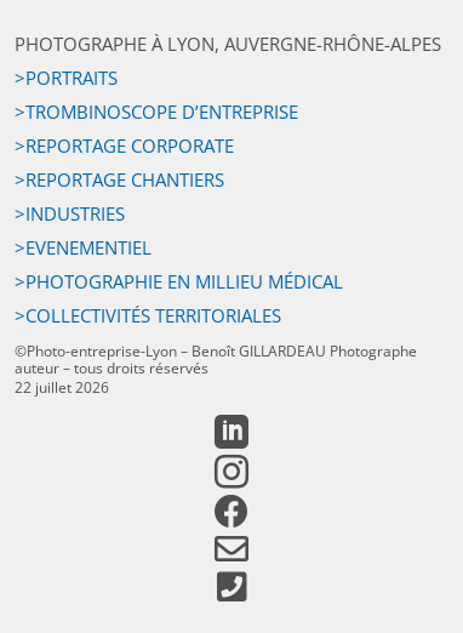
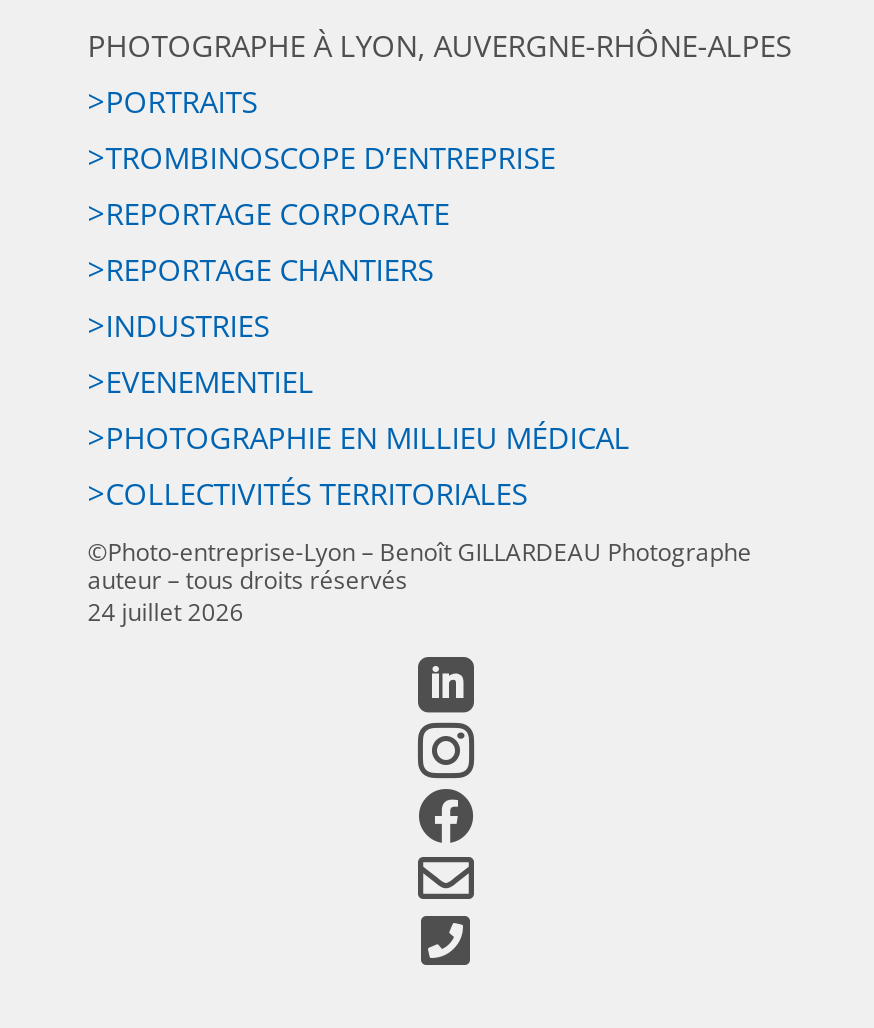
- 22 juillet 2026
+ 24 juillet 2026
